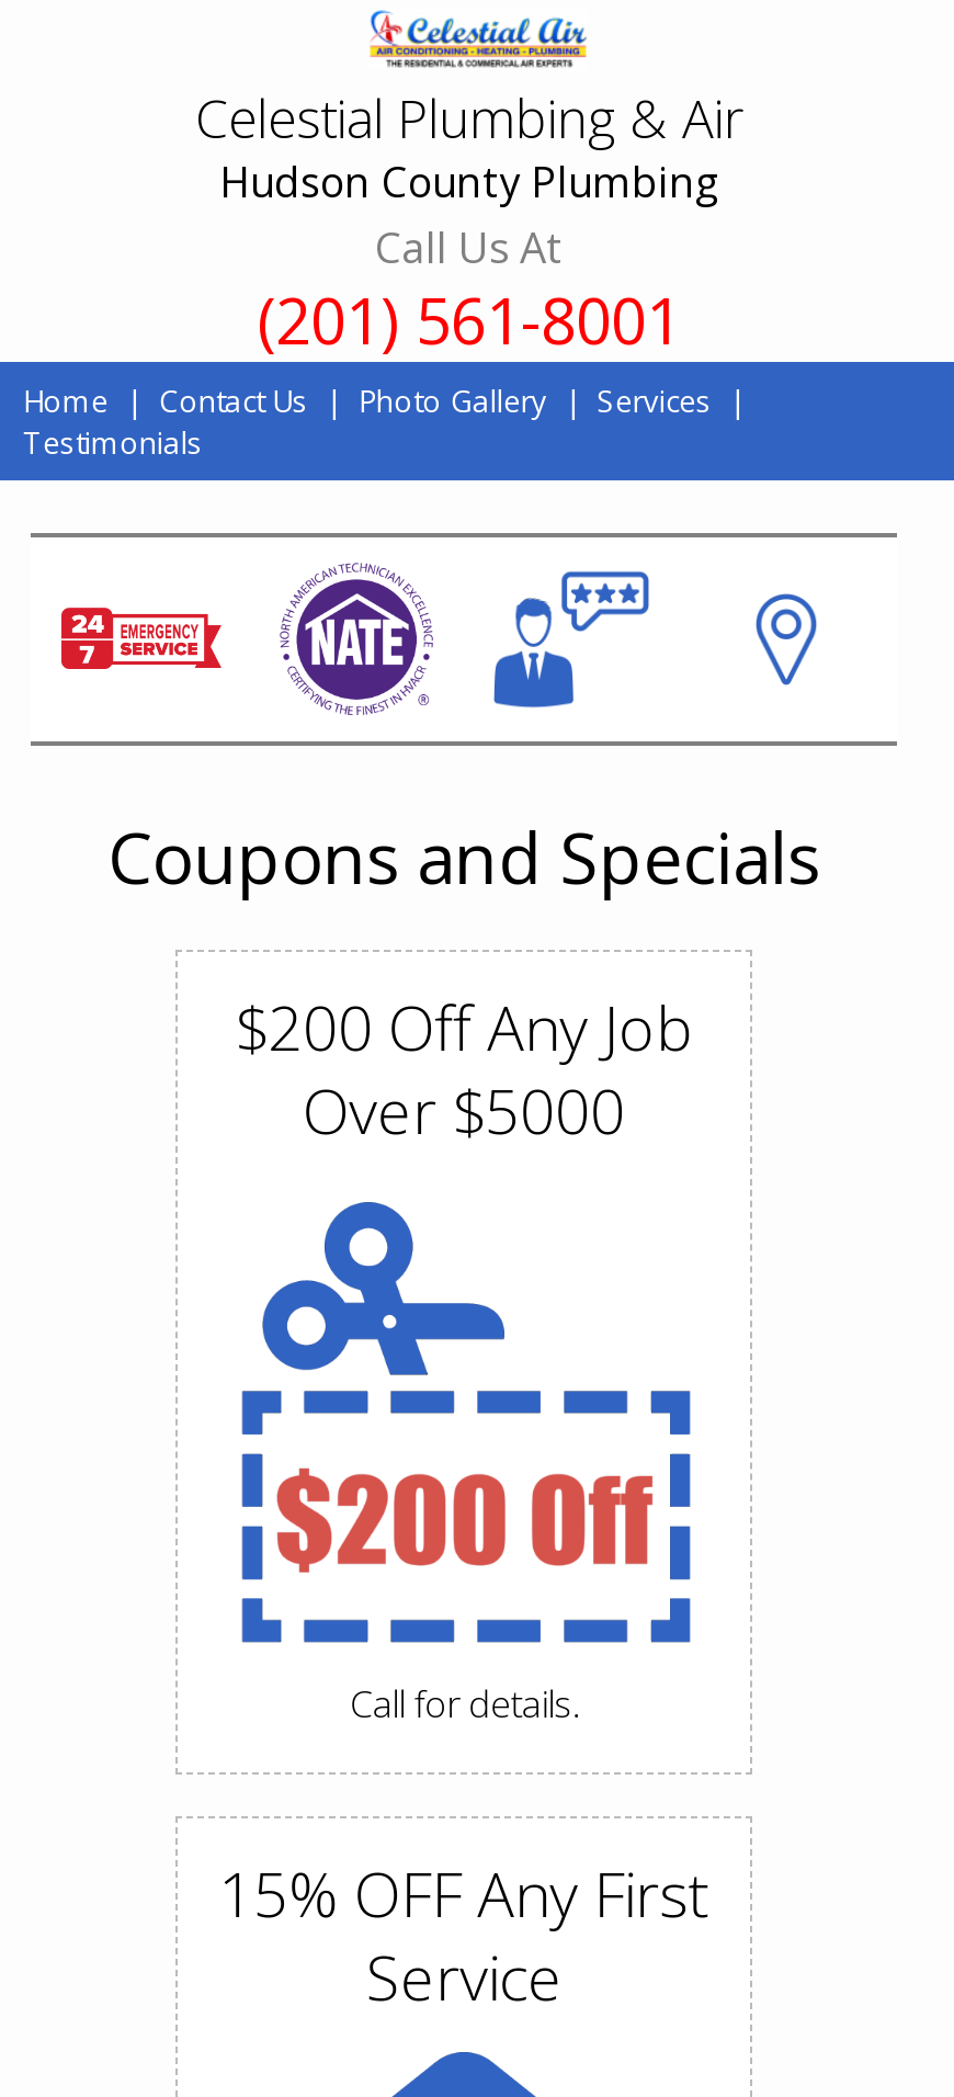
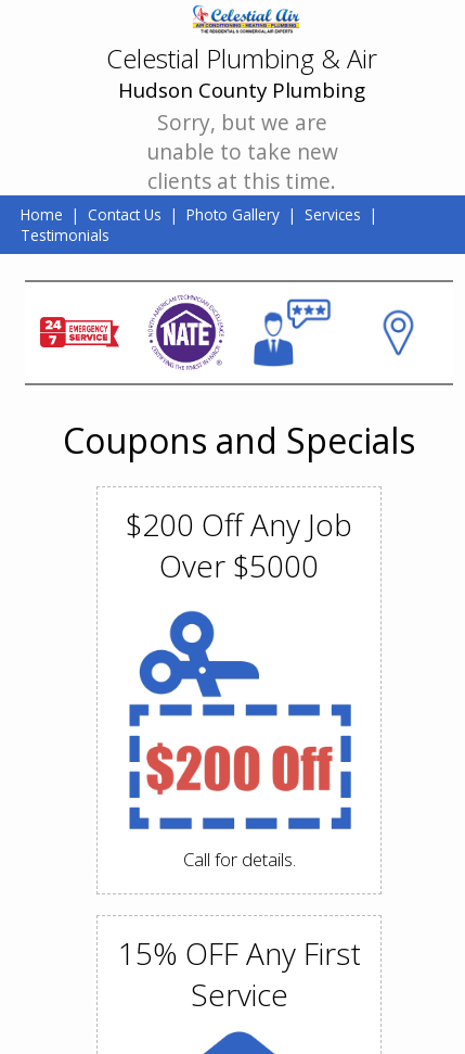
- Call Us At
- (201) 561-8001
+ Sorry, but we are
+ unable to take new
+ clients at this time.
